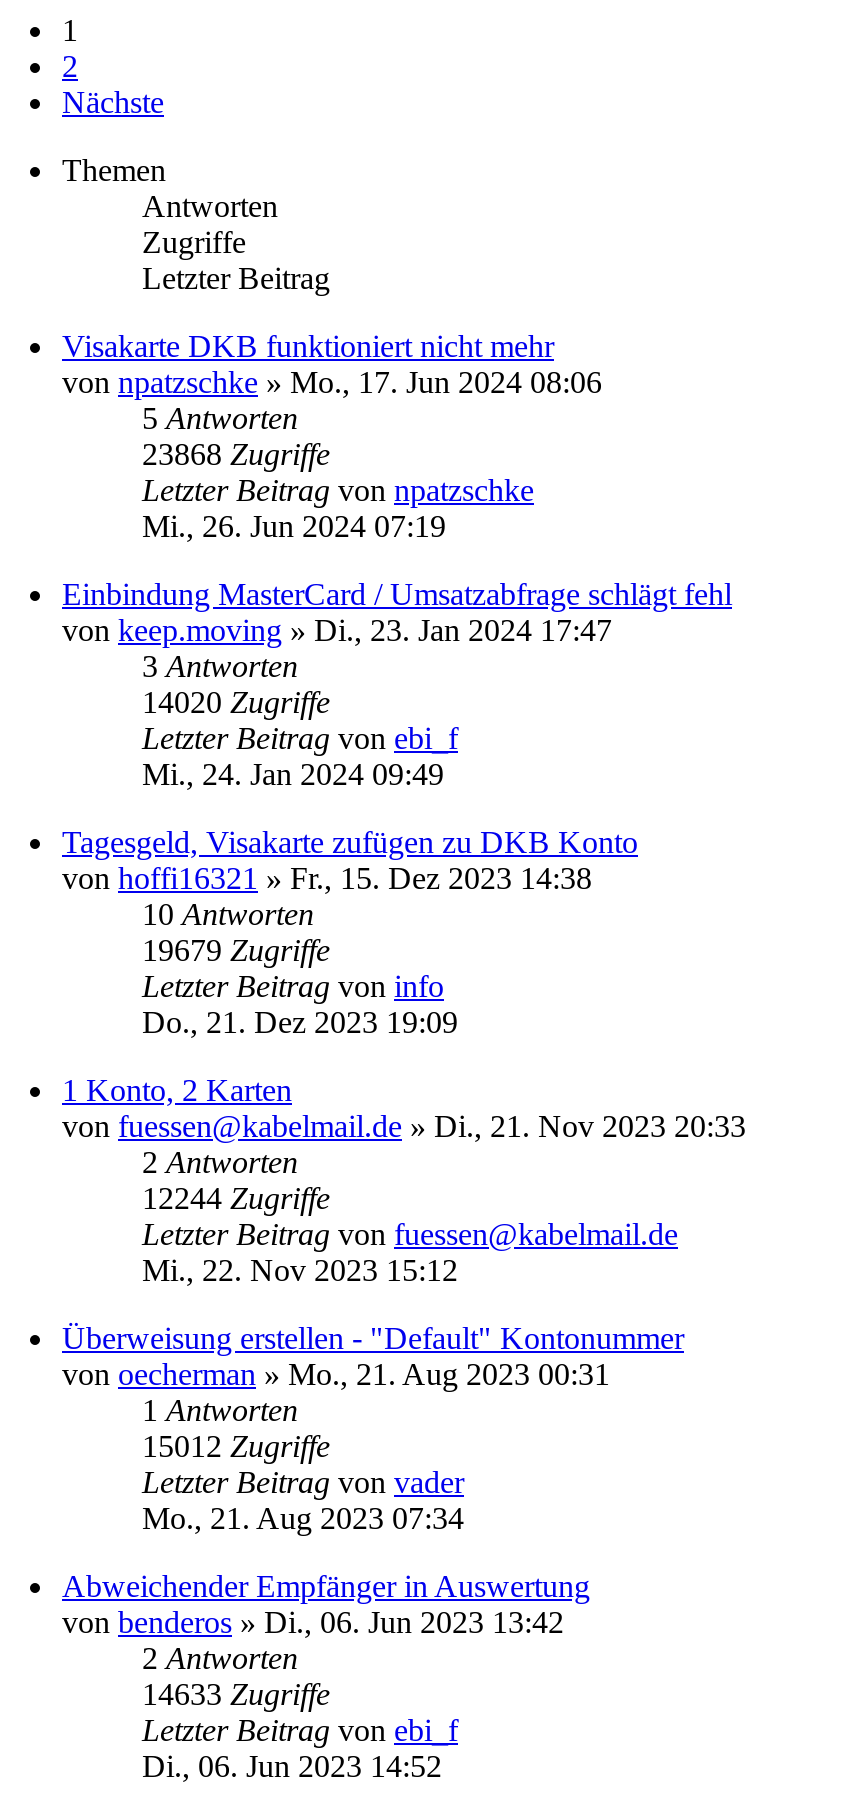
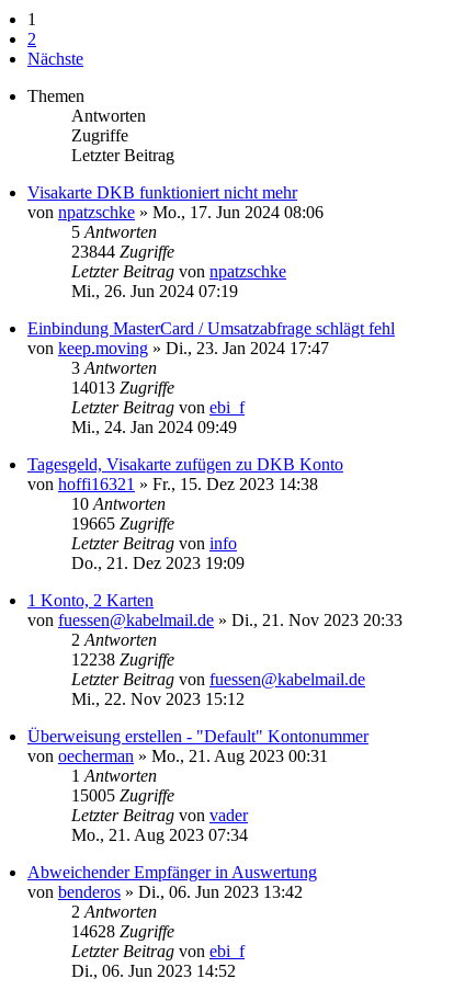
- 23868 Zugriffe
+ 23844 Zugriffe

- 14020 Zugriffe
+ 14013 Zugriffe

- 19679 Zugriffe
+ 19665 Zugriffe

- 12244 Zugriffe
+ 12238 Zugriffe

- 15012 Zugriffe
+ 15005 Zugriffe

- 14633 Zugriffe
+ 14628 Zugriffe
